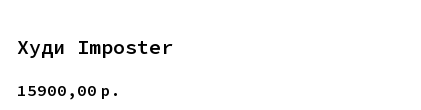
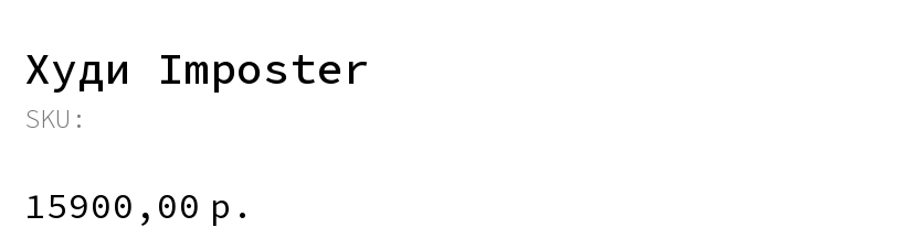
+ SKU:
